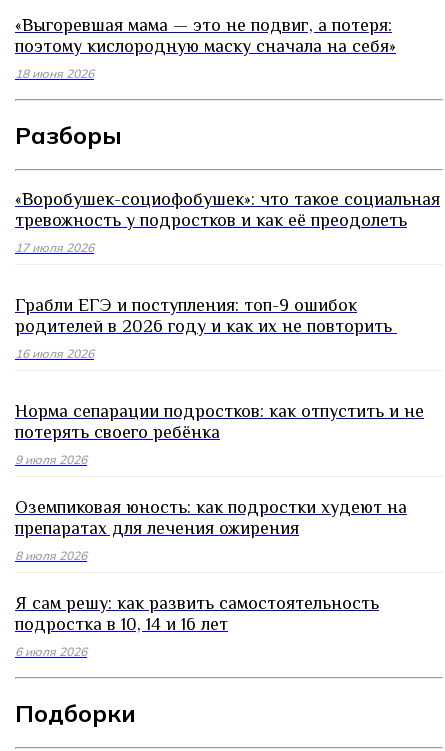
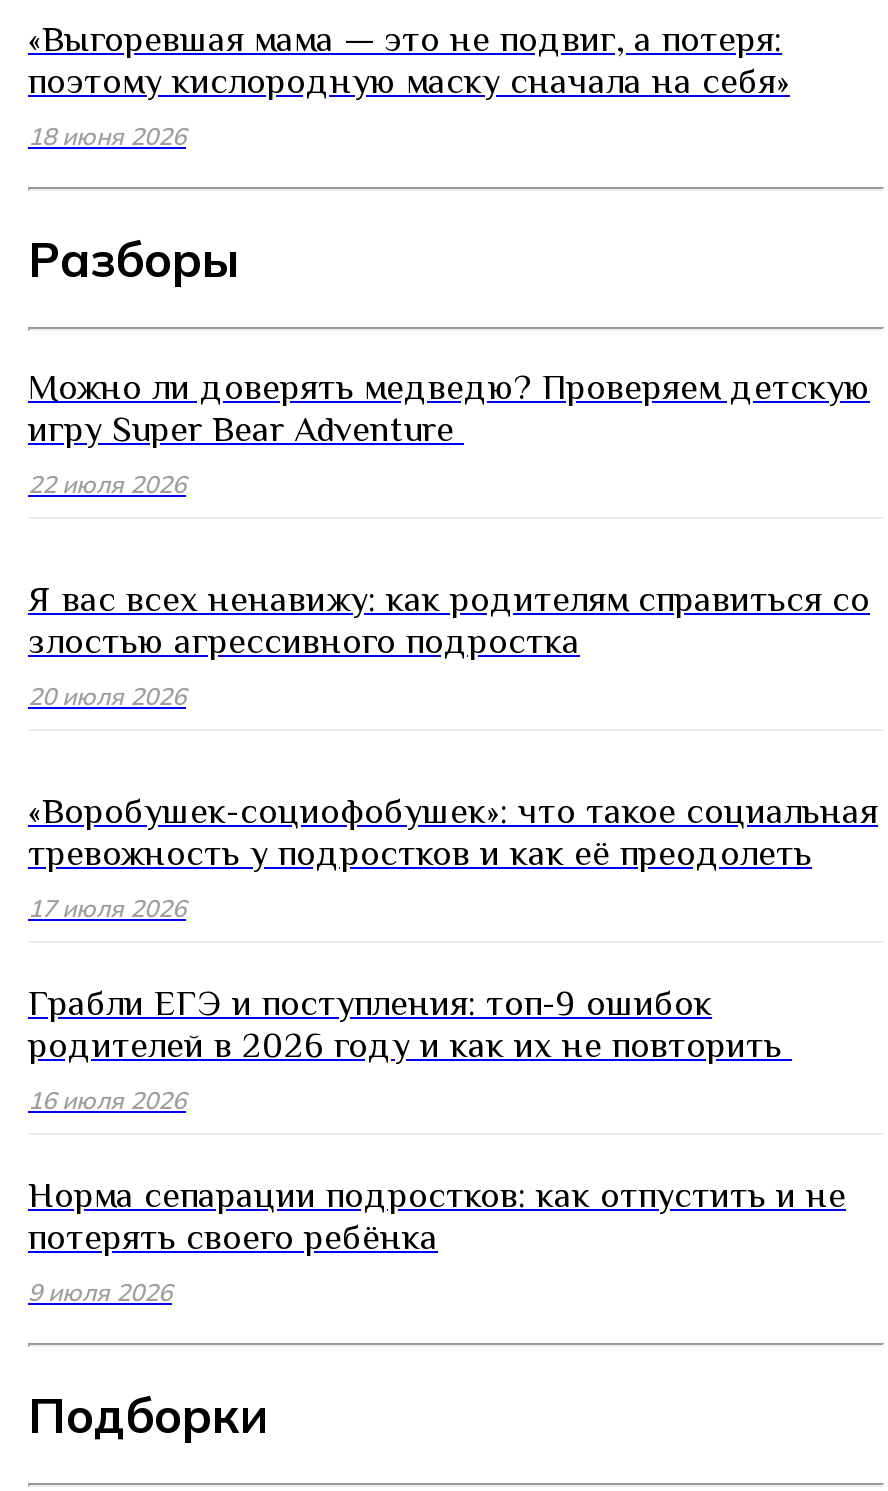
+ Можно ли доверять медведю? Проверяем детскую
+ игру Super Bear Adventure
+ 22 июля 2026
+ Я вас всех ненавижу: как родителям справиться со
+ злостью агрессивного подростка
+ 20 июля 2026

moved down: «Воробушек-социофобушек»: что такое социальная | тревожность у подростков и как её преодолеть | 17 июля 2026

moved down: Грабли ЕГЭ и поступления: топ-9 ошибок | родителей в 2026 году и как их не повторить | 16 июля 2026

moved down: Норма сепарации подростков: как отпустить и не | потерять своего ребёнка | 9 июля 2026

- Оземпиковая юность: как подростки худеют на
- препаратах для лечения ожирения
- 8 июля 2026
- Я сам решу: как развить самостоятельность
- подростка в 10, 14 и 16 лет
- 6 июля 2026
